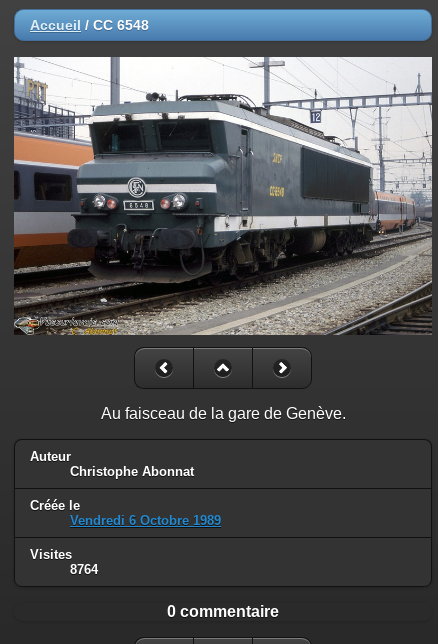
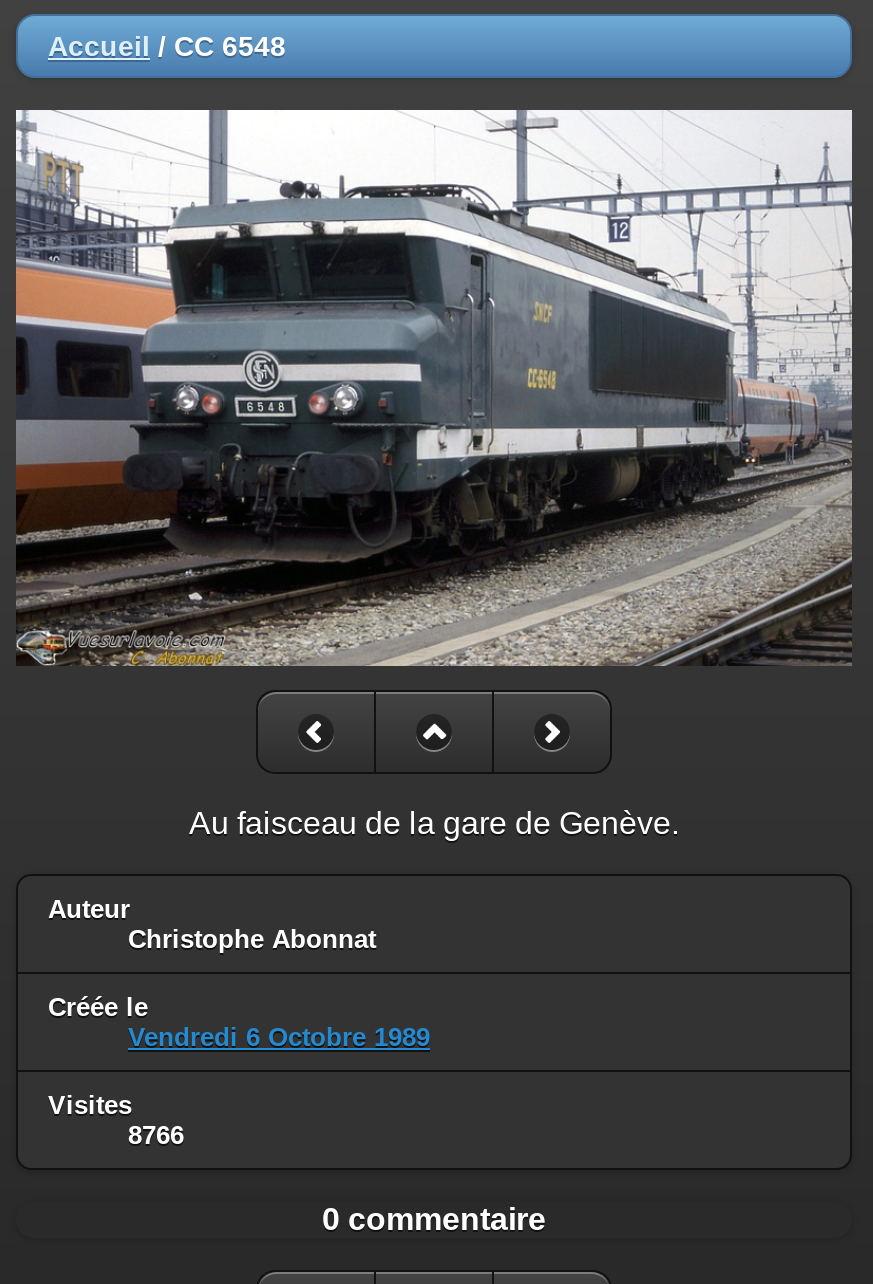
- 8764
+ 8766
